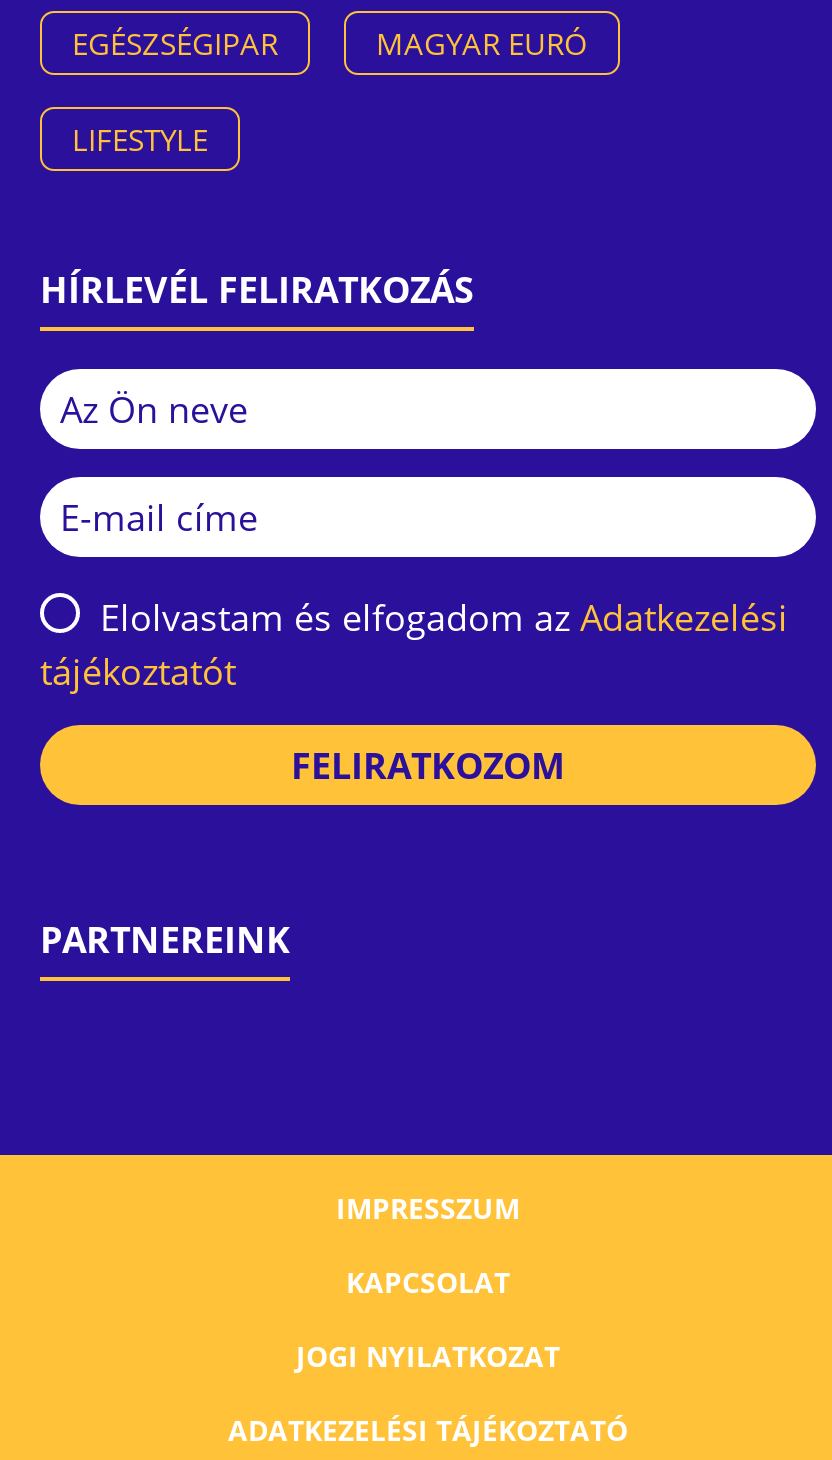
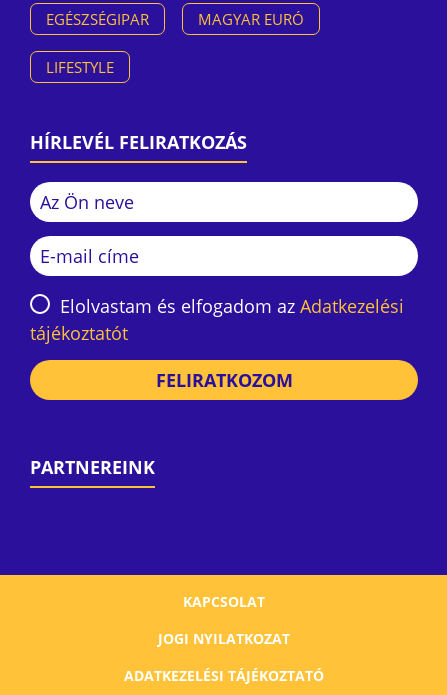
- IMPRESSZUM
